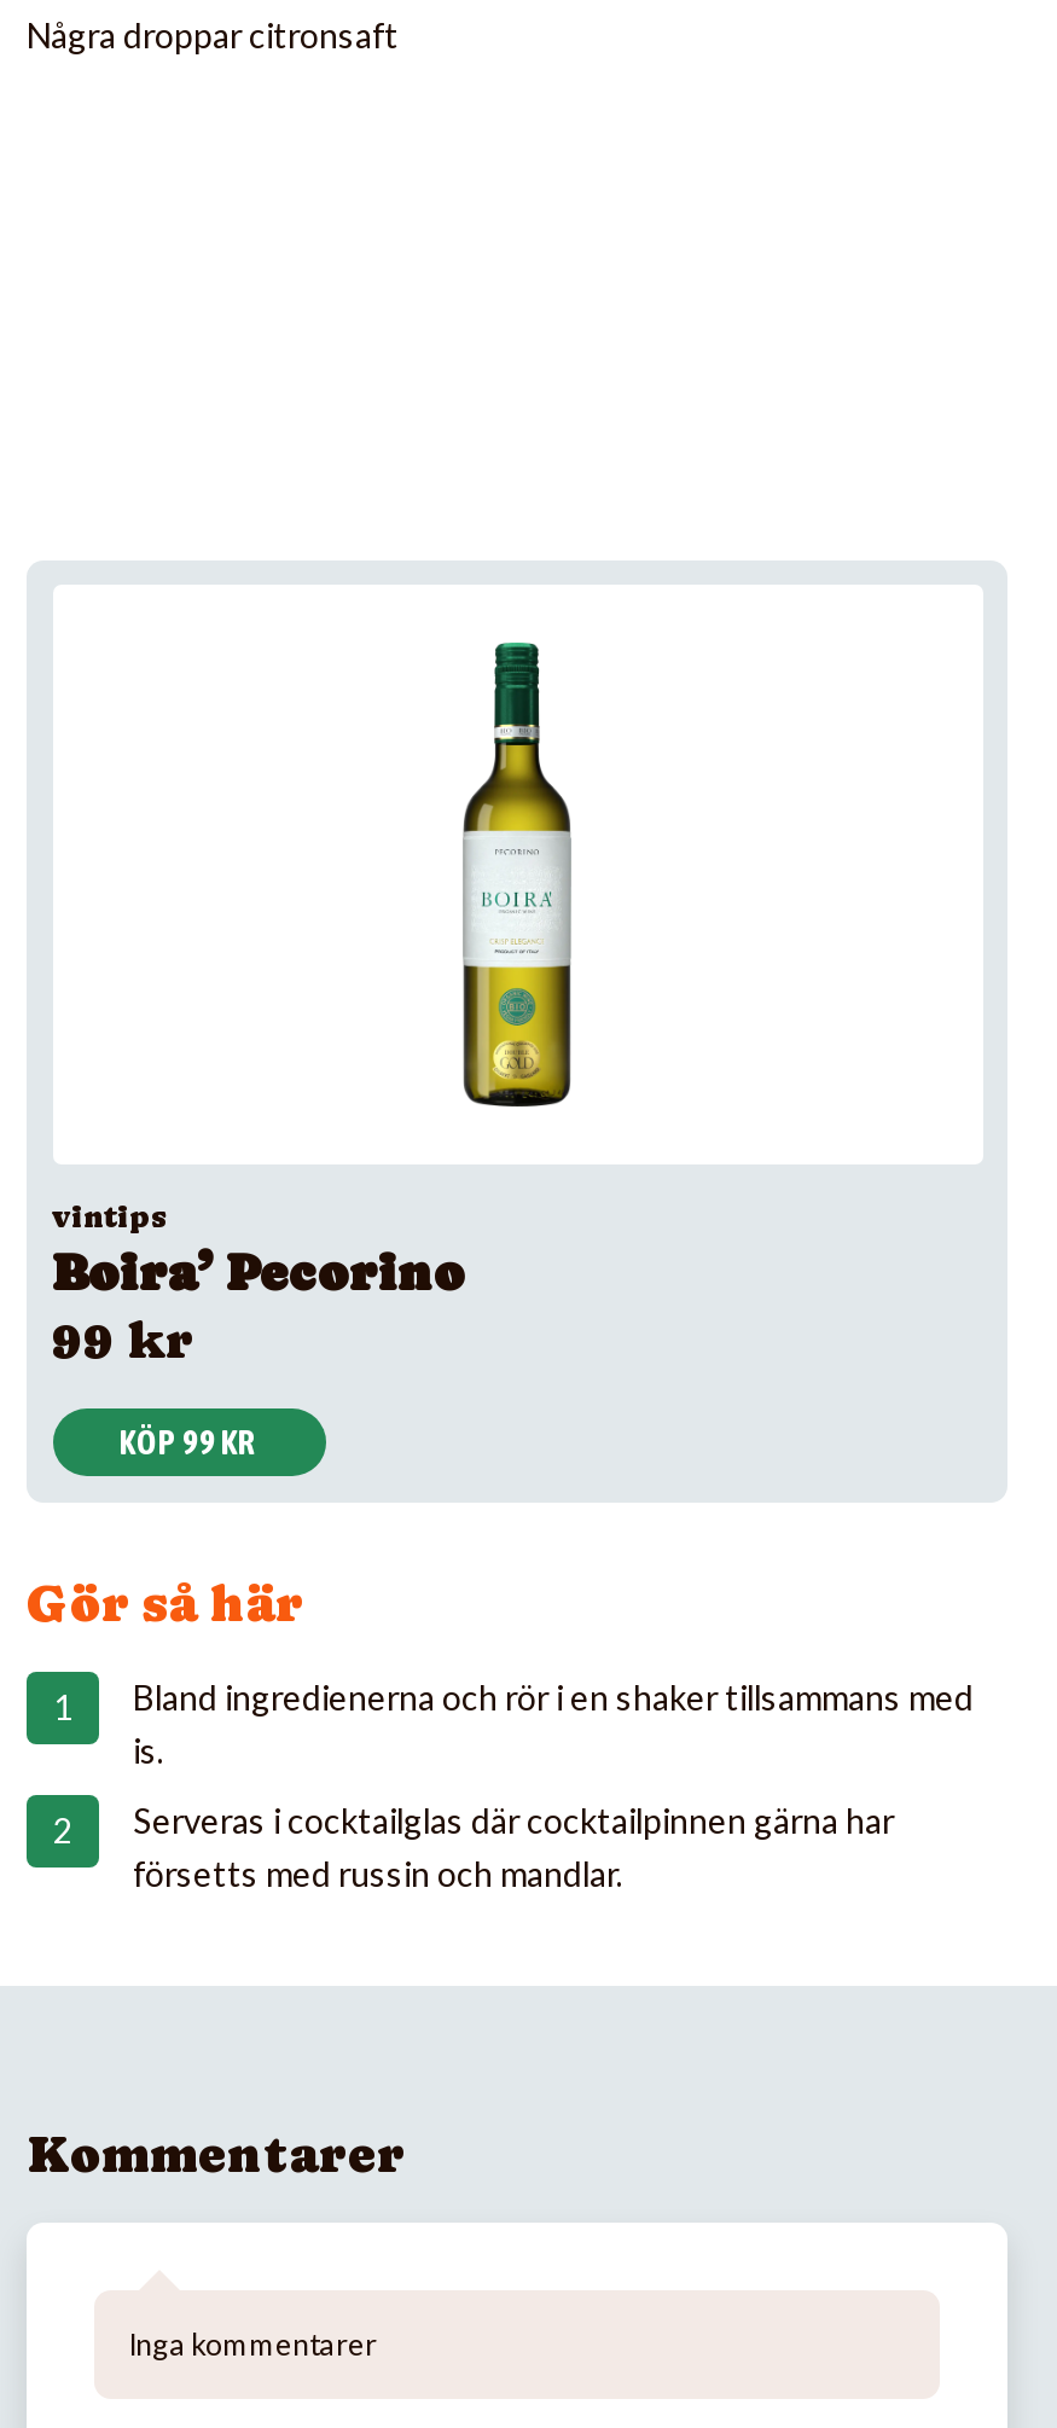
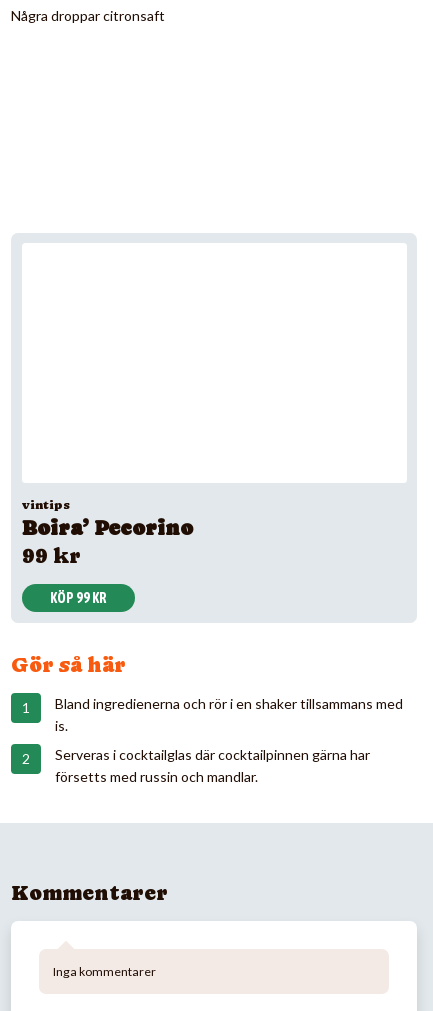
- [image]
